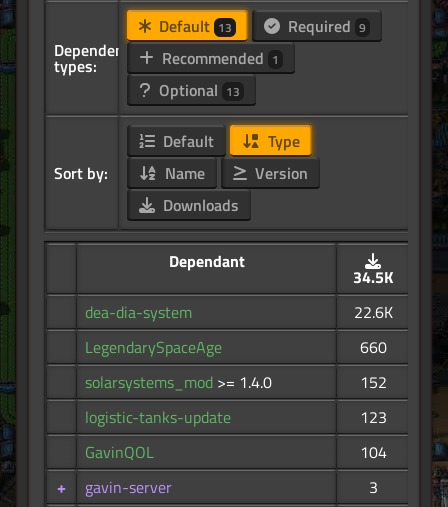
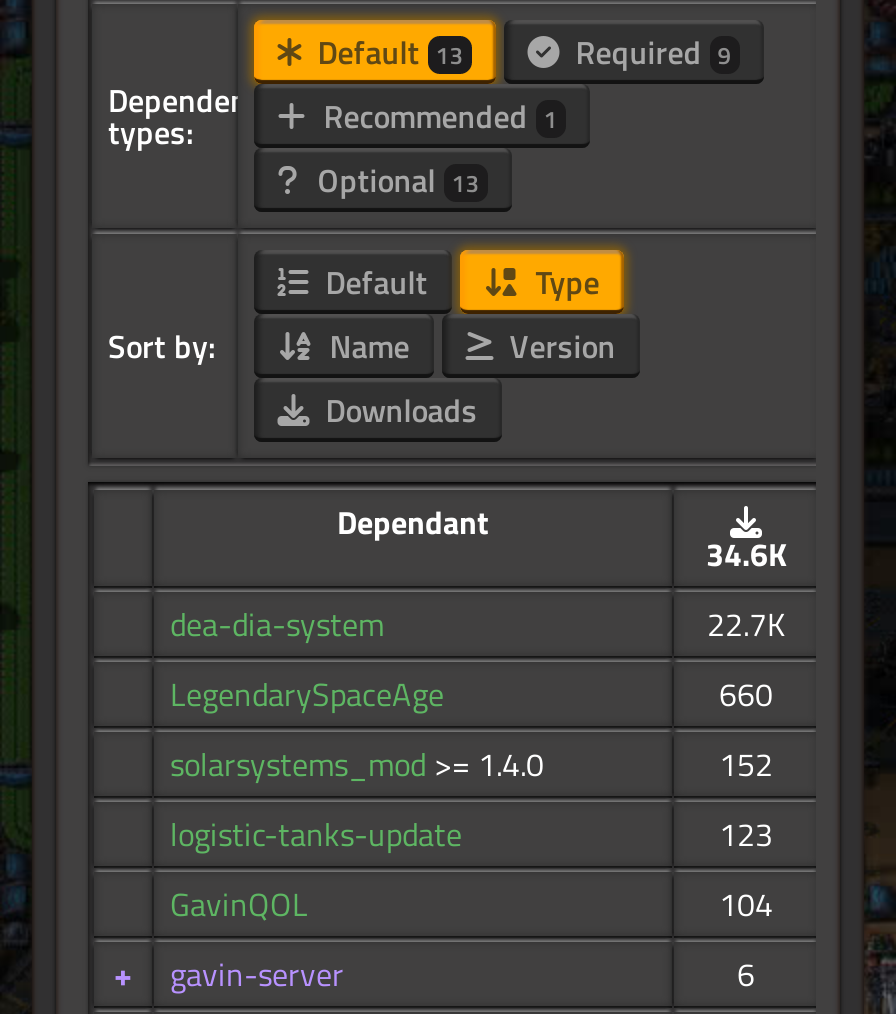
- 34.5K
+ 34.6K

- 22.6K
+ 22.7K

- 3
+ 6
